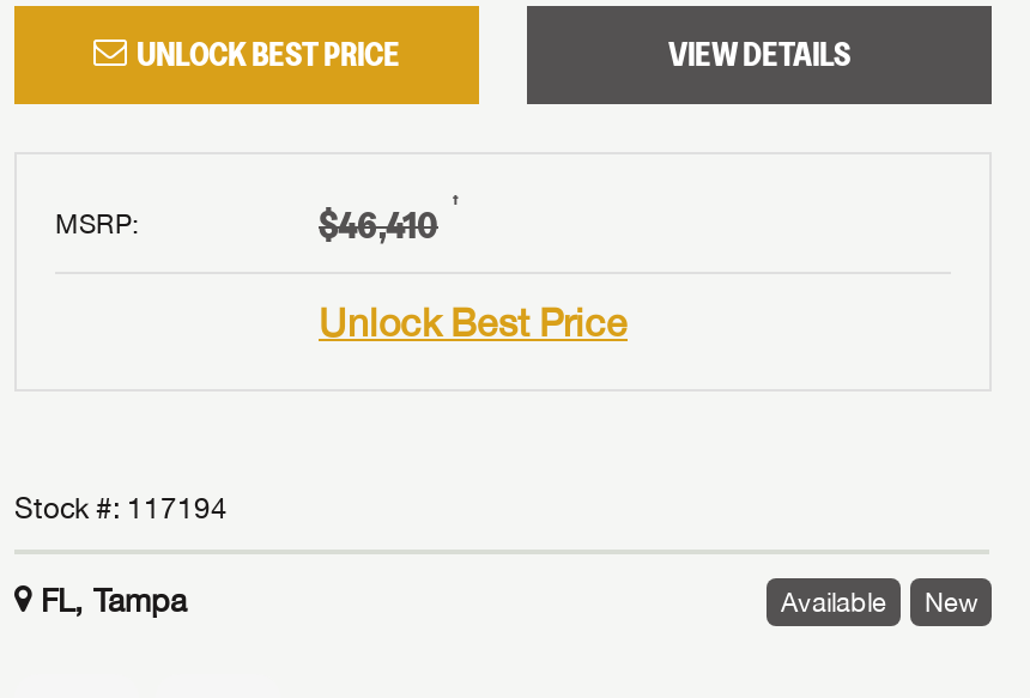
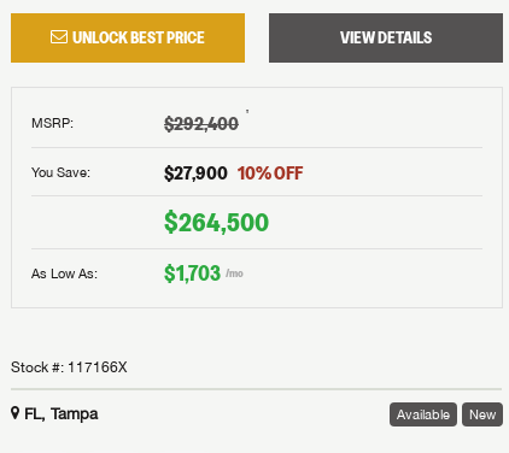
- $46,410
- Unlock Best Price
+ $292,400
+ You Save:
+ $27,900 10% OFF
+ $264,500
+ As Low As:
+ $1,703 /mo

- Stock #: 117194
+ Stock #: 117166X
